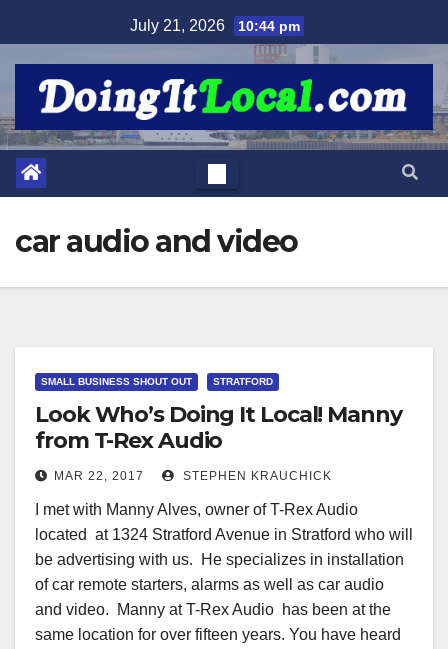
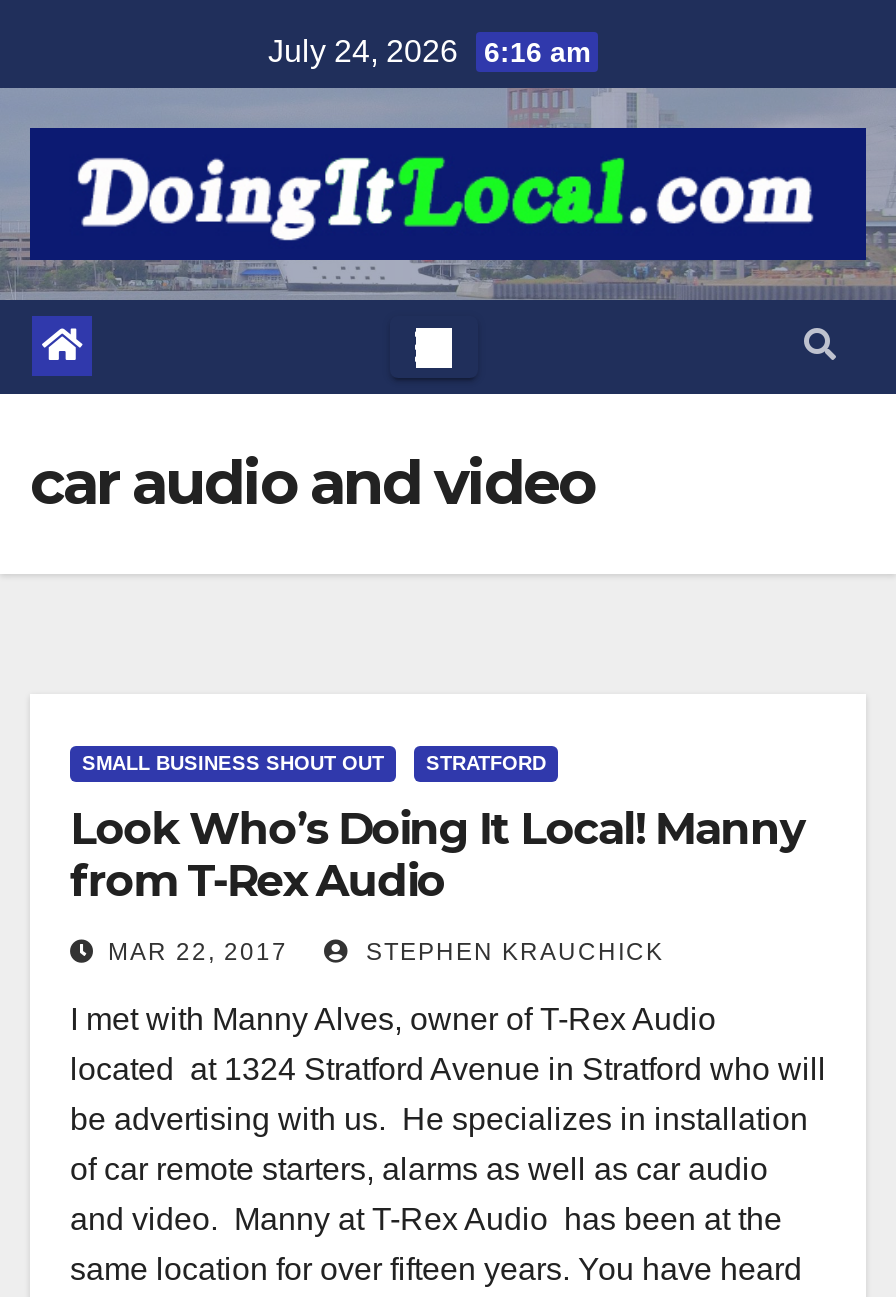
- July 21, 2026 10:44 pm
+ July 24, 2026 6:16 am
